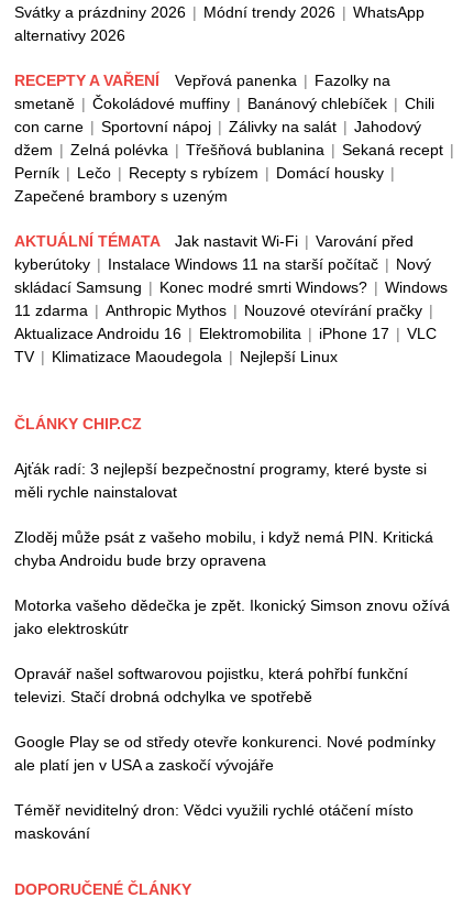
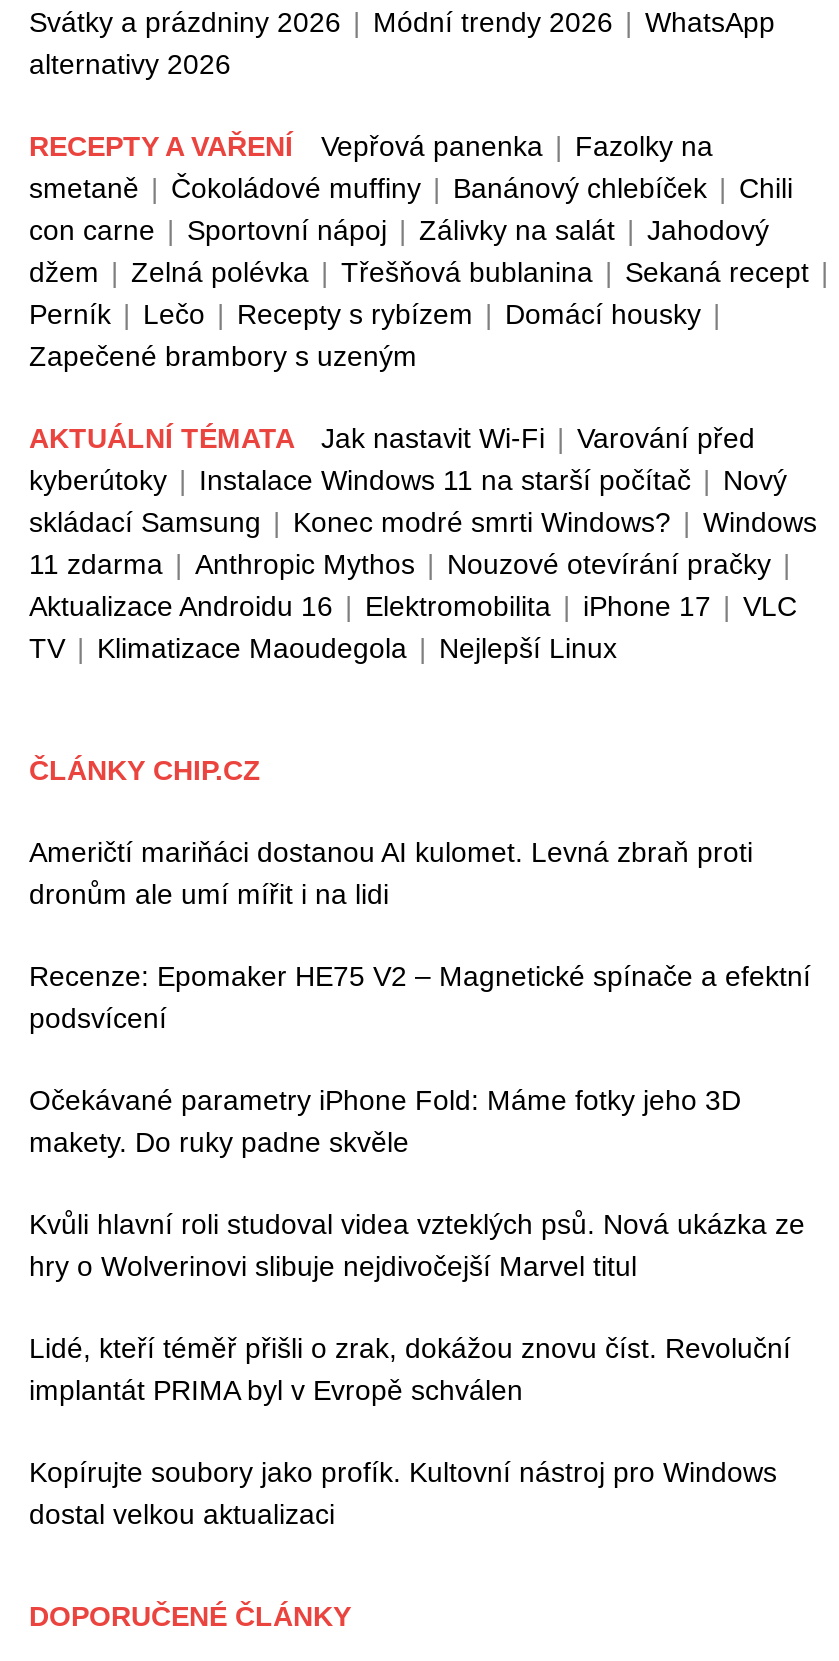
- Ajťák radí: 3 nejlepší bezpečnostní programy, které byste si
- měli rychle nainstalovat
+ Američtí mariňáci dostanou AI kulomet. Levná zbraň proti
+ dronům ale umí mířit i na lidi

- Zloděj může psát z vašeho mobilu, i když nemá PIN. Kritická
- chyba Androidu bude brzy opravena
+ Recenze: Epomaker HE75 V2 – Magnetické spínače a efektní
+ podsvícení

- Motorka vašeho dědečka je zpět. Ikonický Simson znovu ožívá
- jako elektroskútr
+ Očekávané parametry iPhone Fold: Máme fotky jeho 3D
+ makety. Do ruky padne skvěle

- Opravář našel softwarovou pojistku, která pohřbí funkční
- televizi. Stačí drobná odchylka ve spotřebě
+ Kvůli hlavní roli studoval videa vzteklých psů. Nová ukázka ze
+ hry o Wolverinovi slibuje nejdivočejší Marvel titul

- Google Play se od středy otevře konkurenci. Nové podmínky
- ale platí jen v USA a zaskočí vývojáře
+ Lidé, kteří téměř přišli o zrak, dokážou znovu číst. Revoluční
+ implantát PRIMA byl v Evropě schválen

- Téměř neviditelný dron: Vědci využili rychlé otáčení místo
- maskování
+ Kopírujte soubory jako profík. Kultovní nástroj pro Windows
+ dostal velkou aktualizaci
